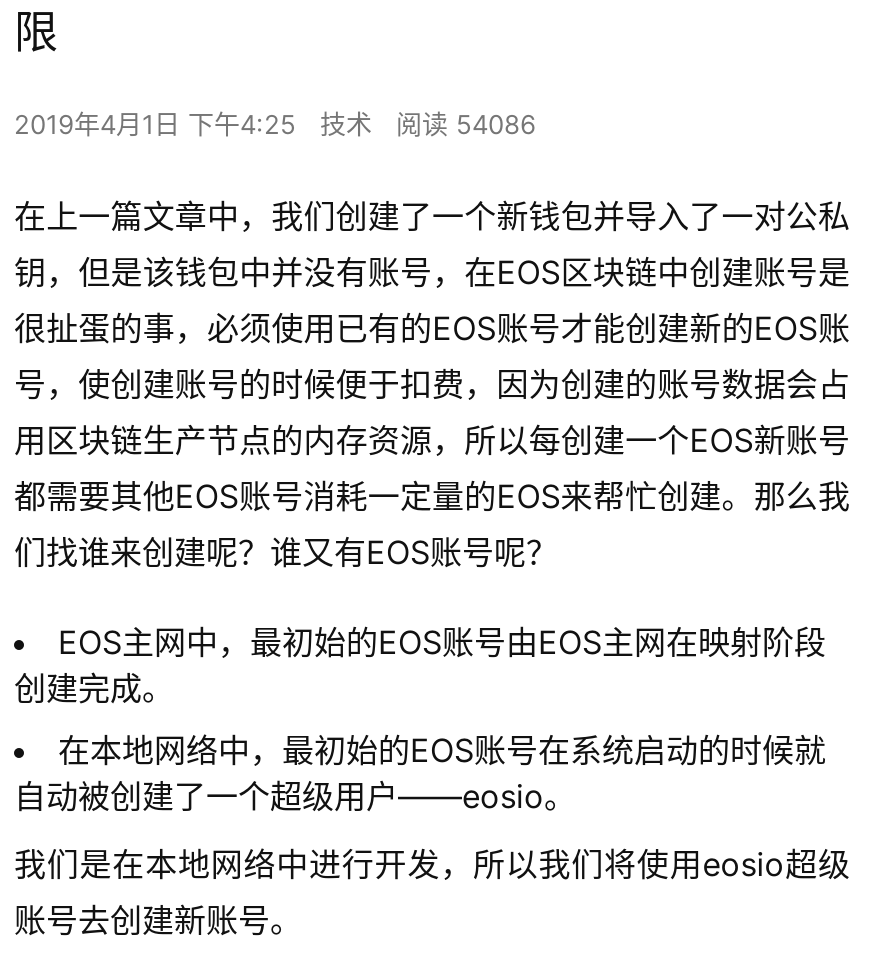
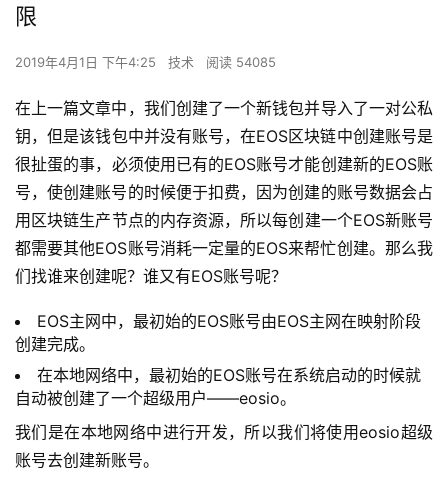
- 2019年4月1日 下午4:25 技术 阅读 54086
+ 2019年4月1日 下午4:25 技术 阅读 54085
